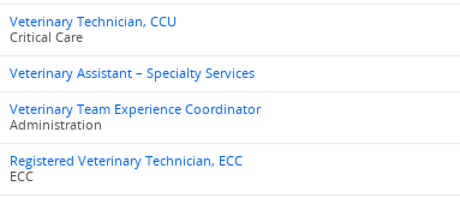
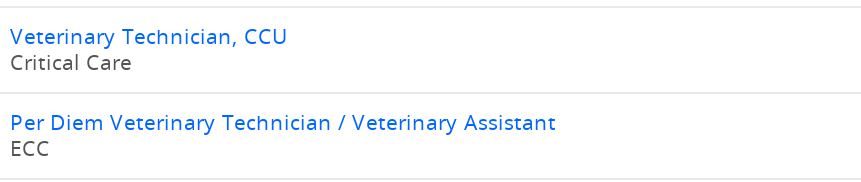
- Veterinary Assistant – Specialty Services
- Veterinary Team Experience Coordinator
- Administration
- Registered Veterinary Technician, ECC
+ Per Diem Veterinary Technician / Veterinary Assistant
